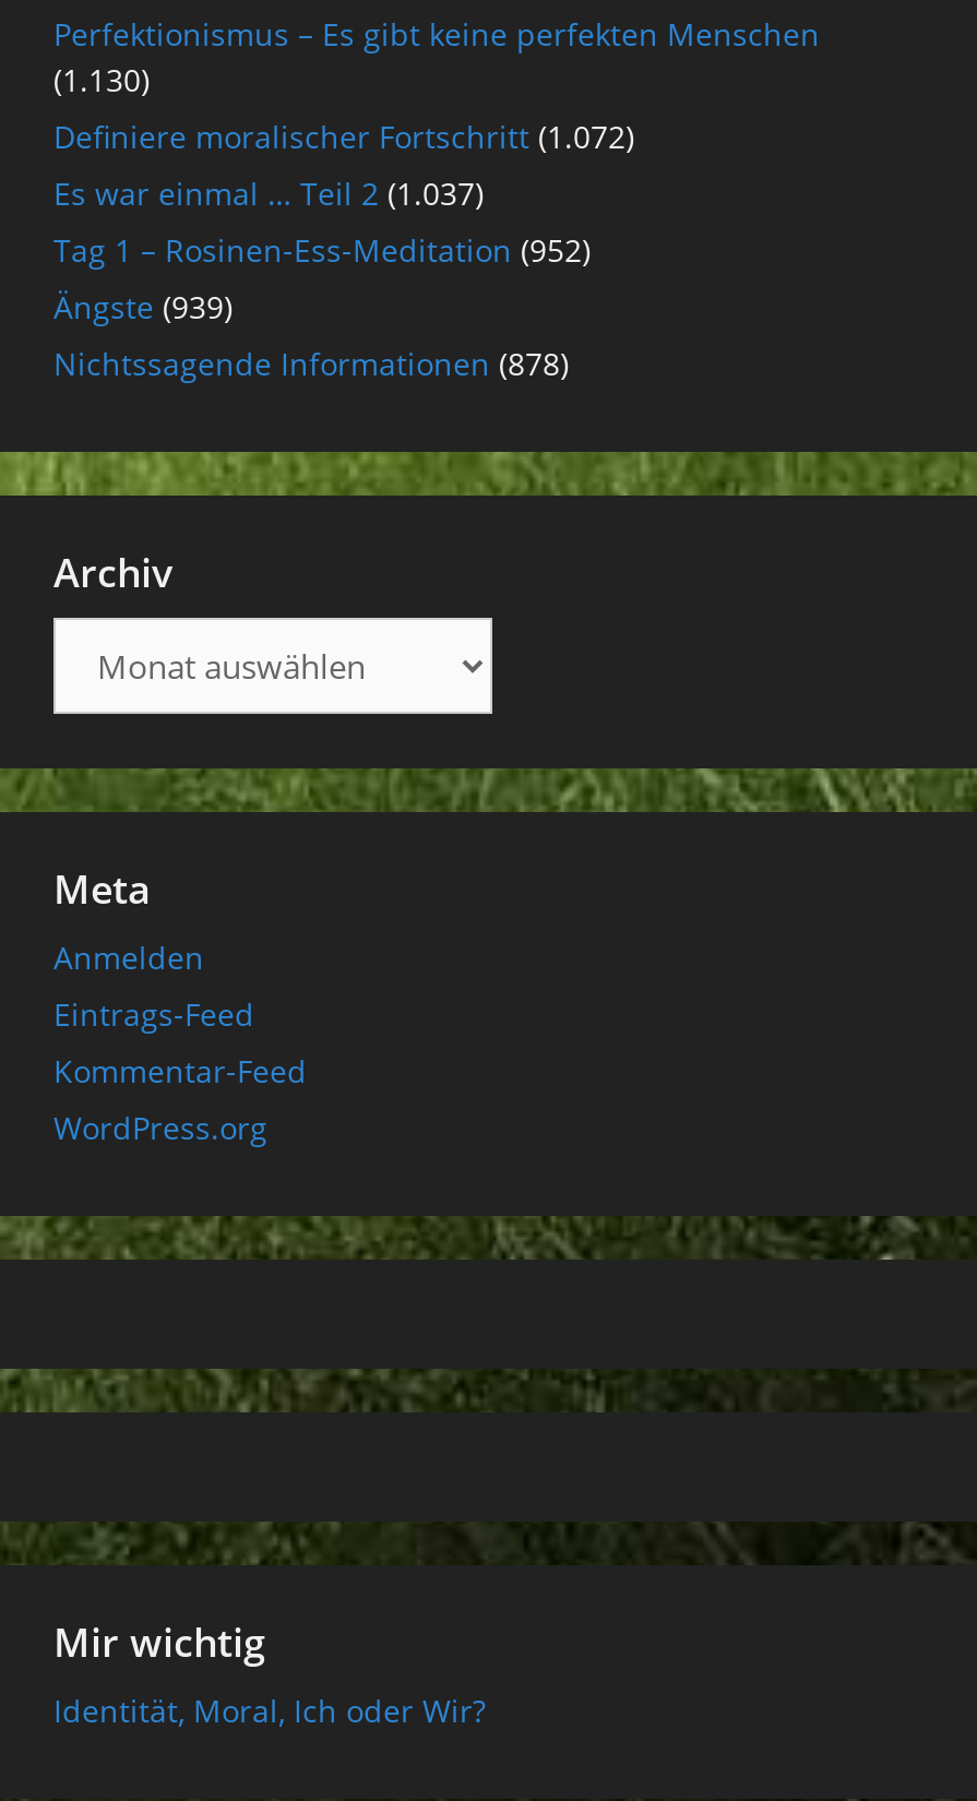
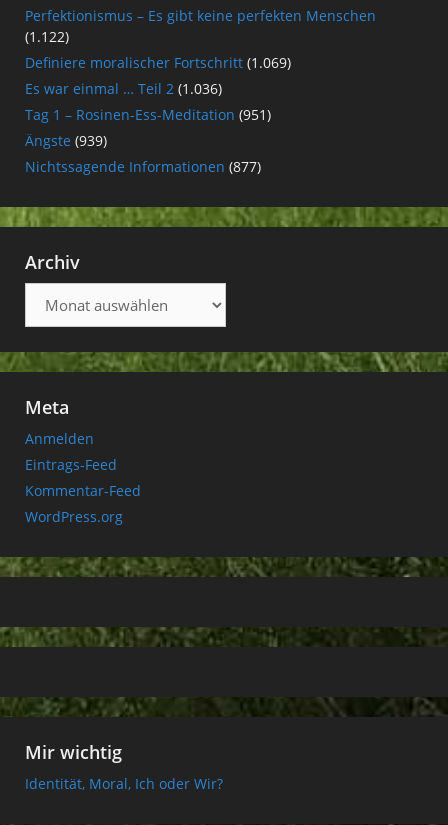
- (1.130)
+ (1.122)

- Definiere moralischer Fortschritt (1.072)
+ Definiere moralischer Fortschritt (1.069)

- Es war einmal … Teil 2 (1.037)
+ Es war einmal … Teil 2 (1.036)

- Tag 1 – Rosinen-Ess-Meditation (952)
+ Tag 1 – Rosinen-Ess-Meditation (951)

- Nichtssagende Informationen (878)
+ Nichtssagende Informationen (877)
